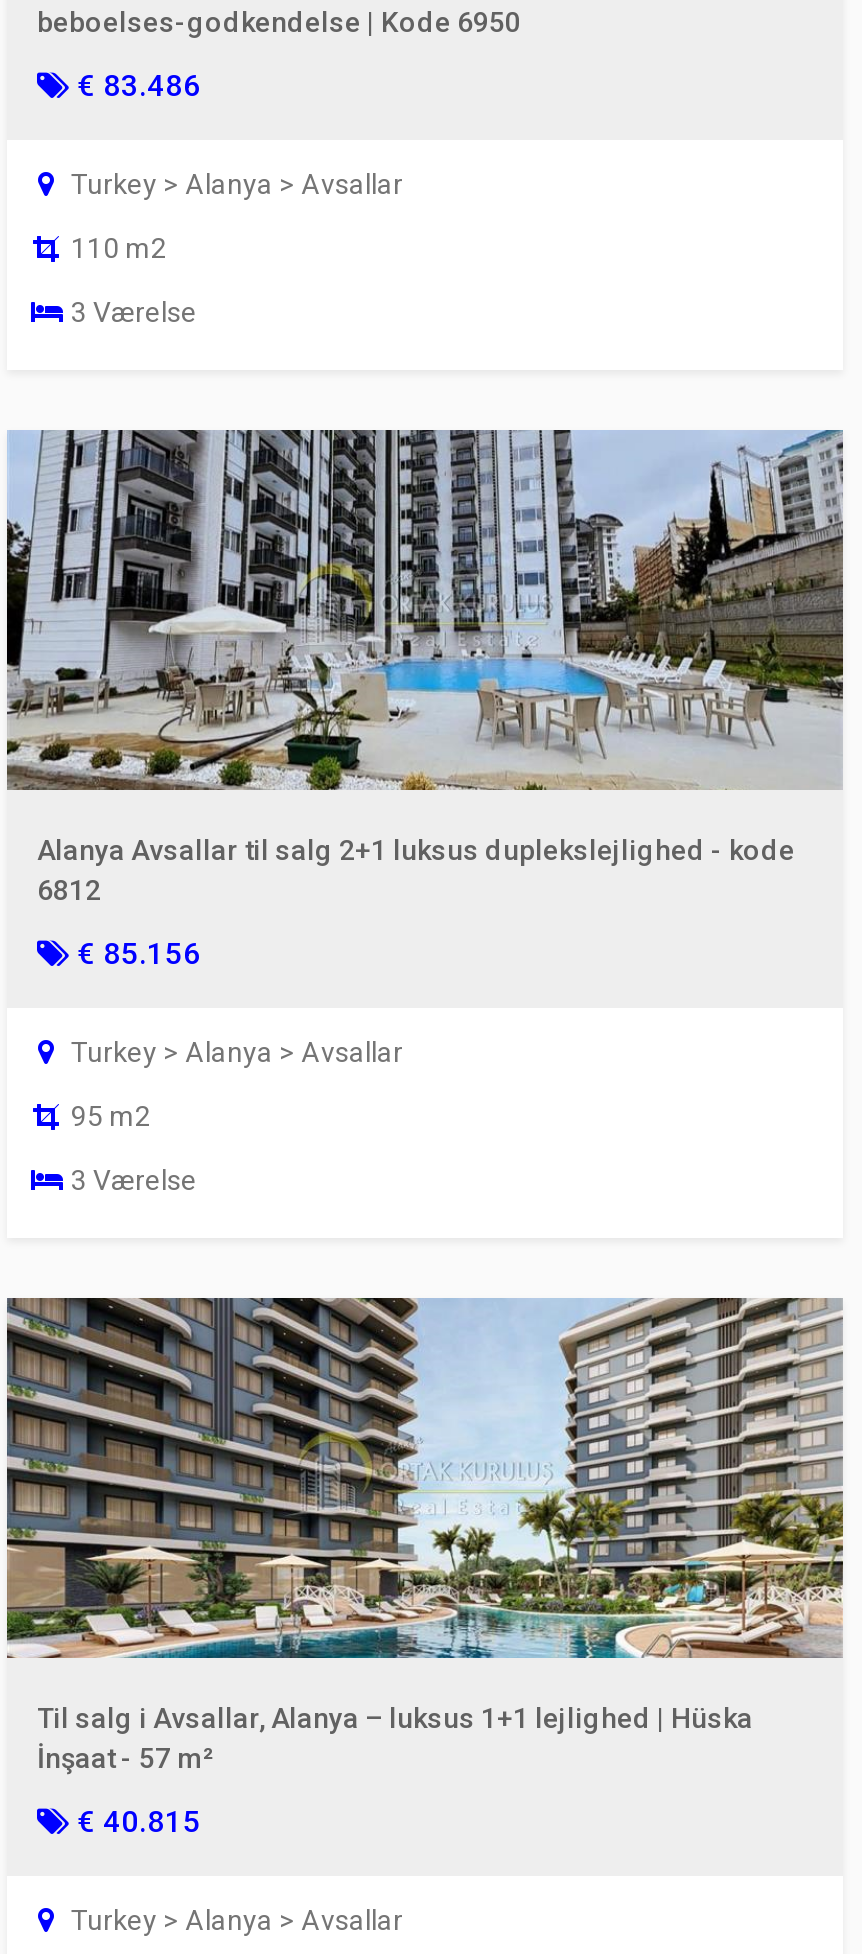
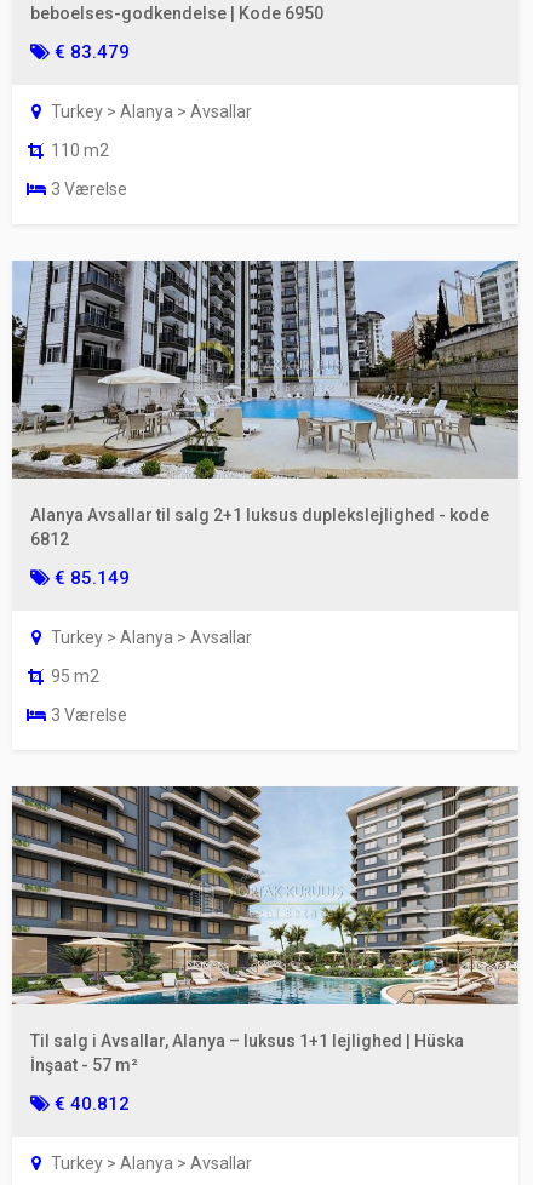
- € 83.486
+ € 83.479

- € 85.156
+ € 85.149

- € 40.815
+ € 40.812
